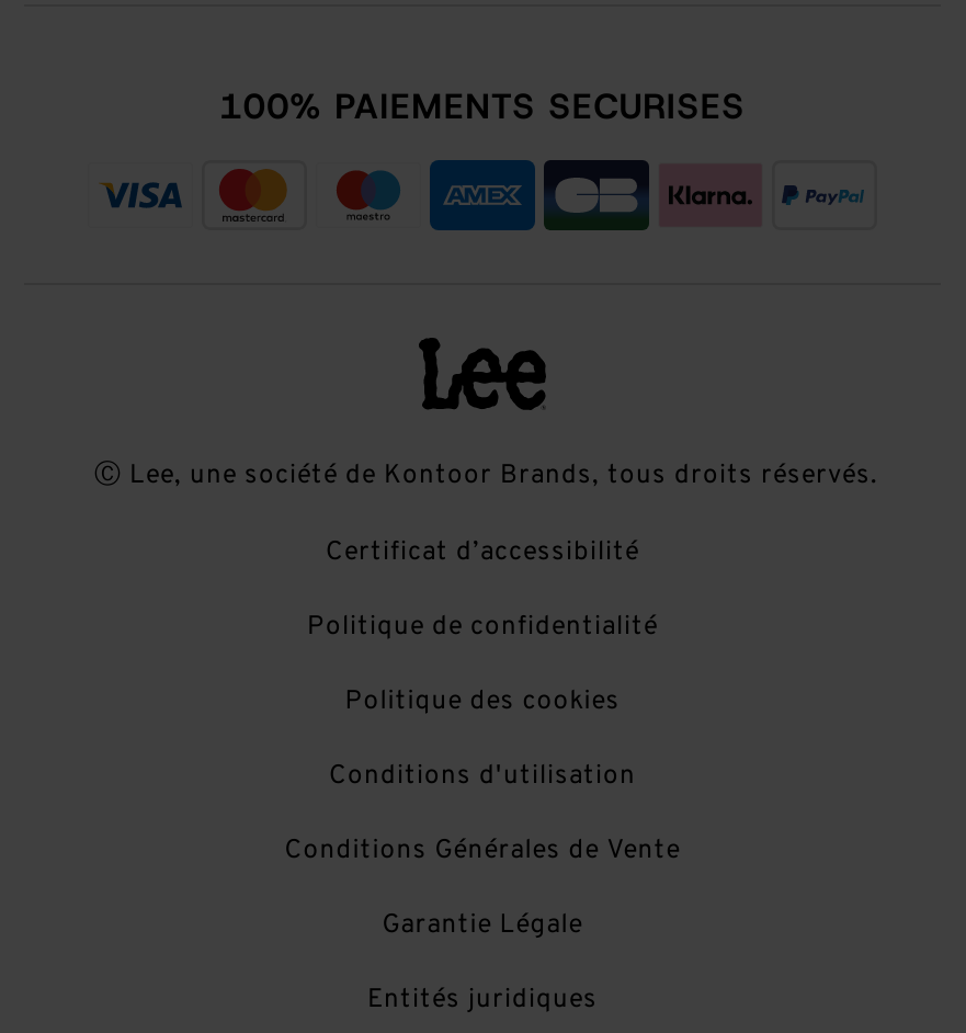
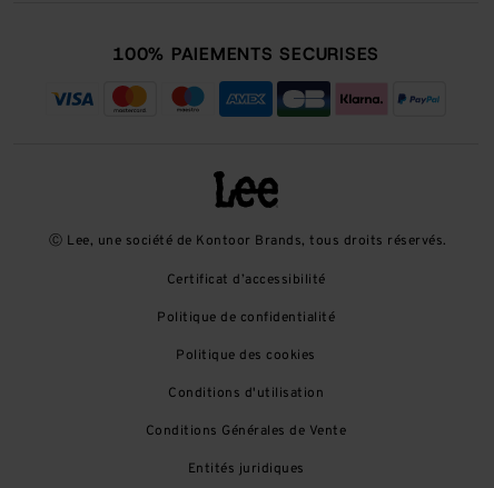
- Garantie Légale
